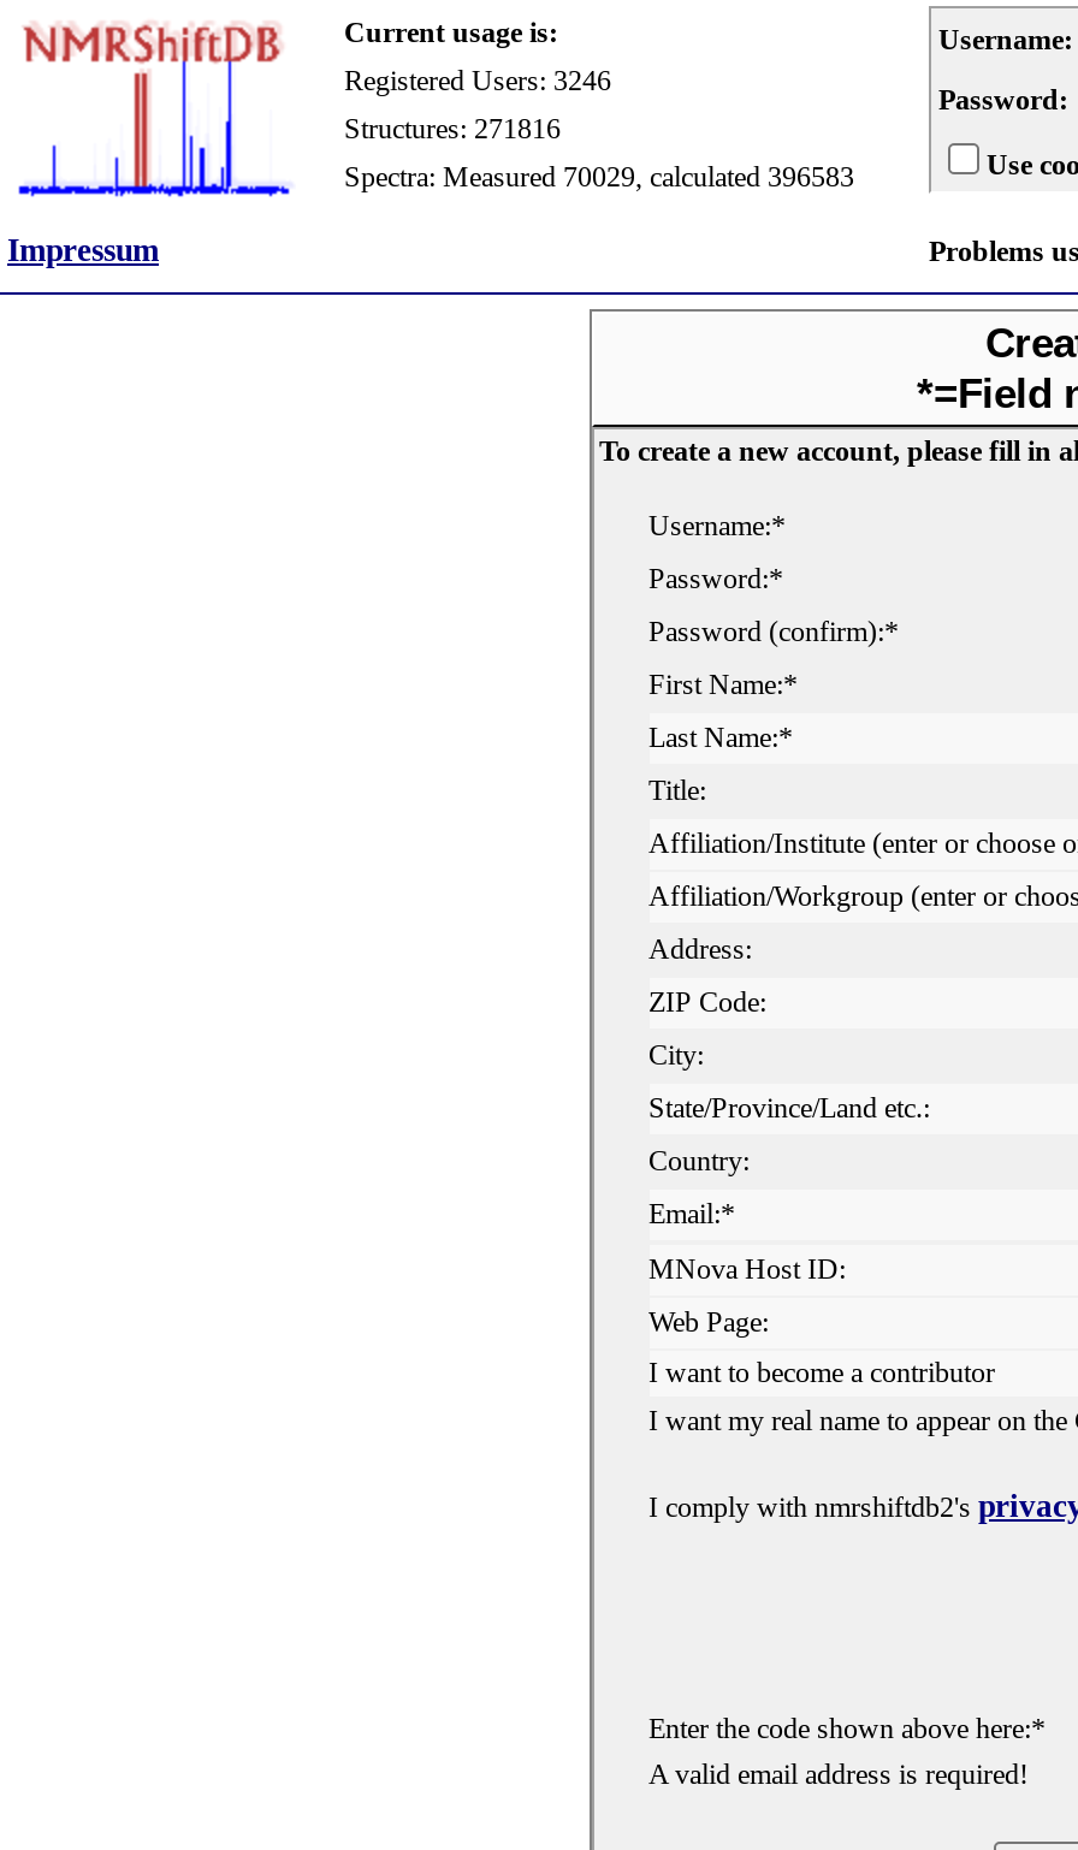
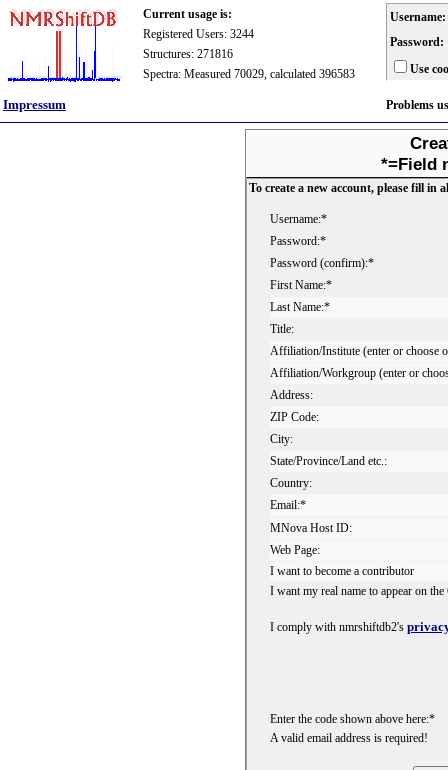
- Registered Users: 3246
+ Registered Users: 3244
